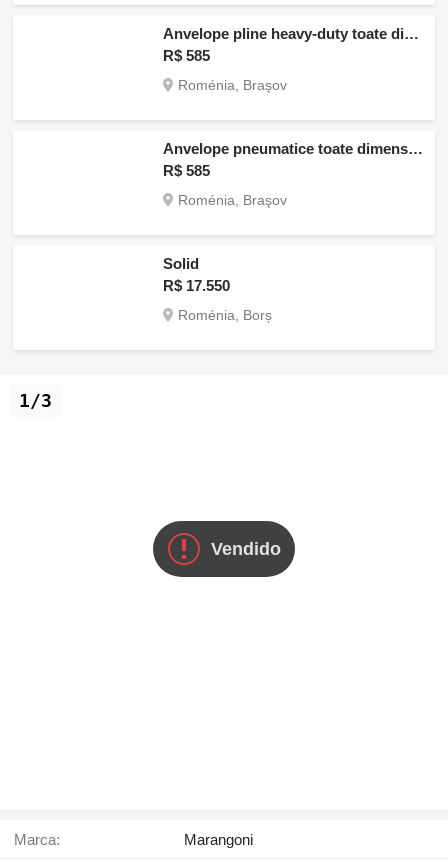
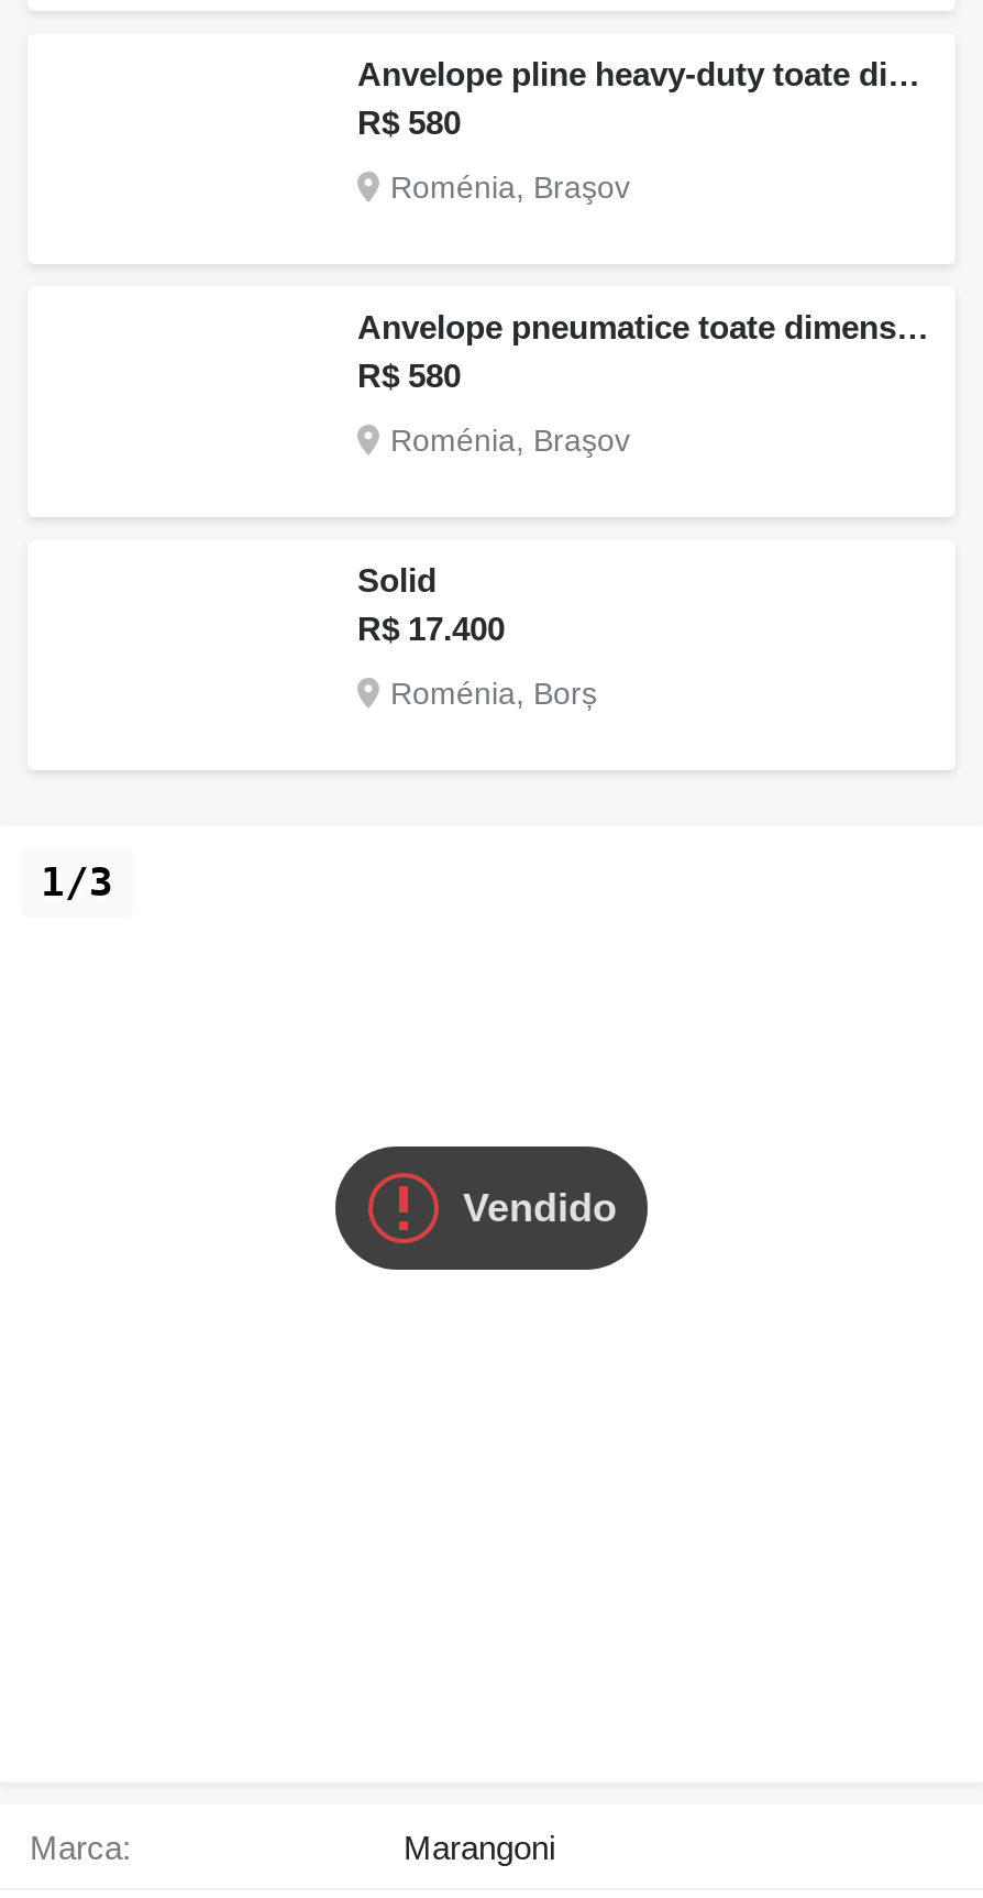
- R$ 585
+ R$ 580

- R$ 585
+ R$ 580

- R$ 17.550
+ R$ 17.400
